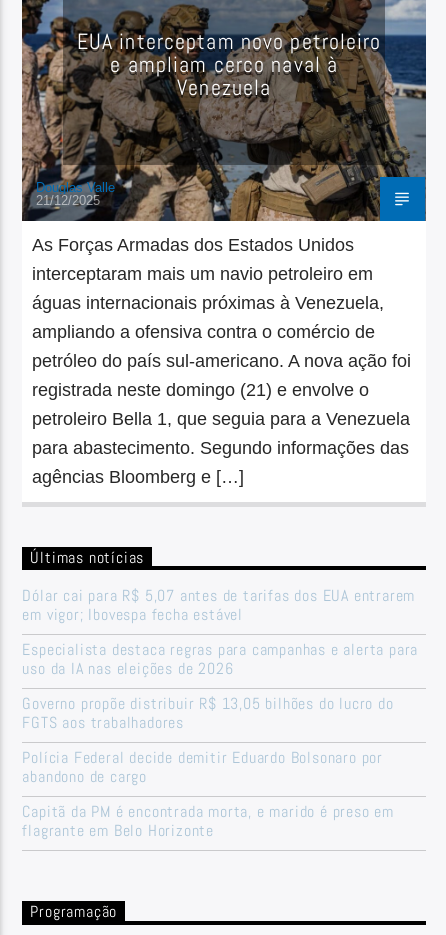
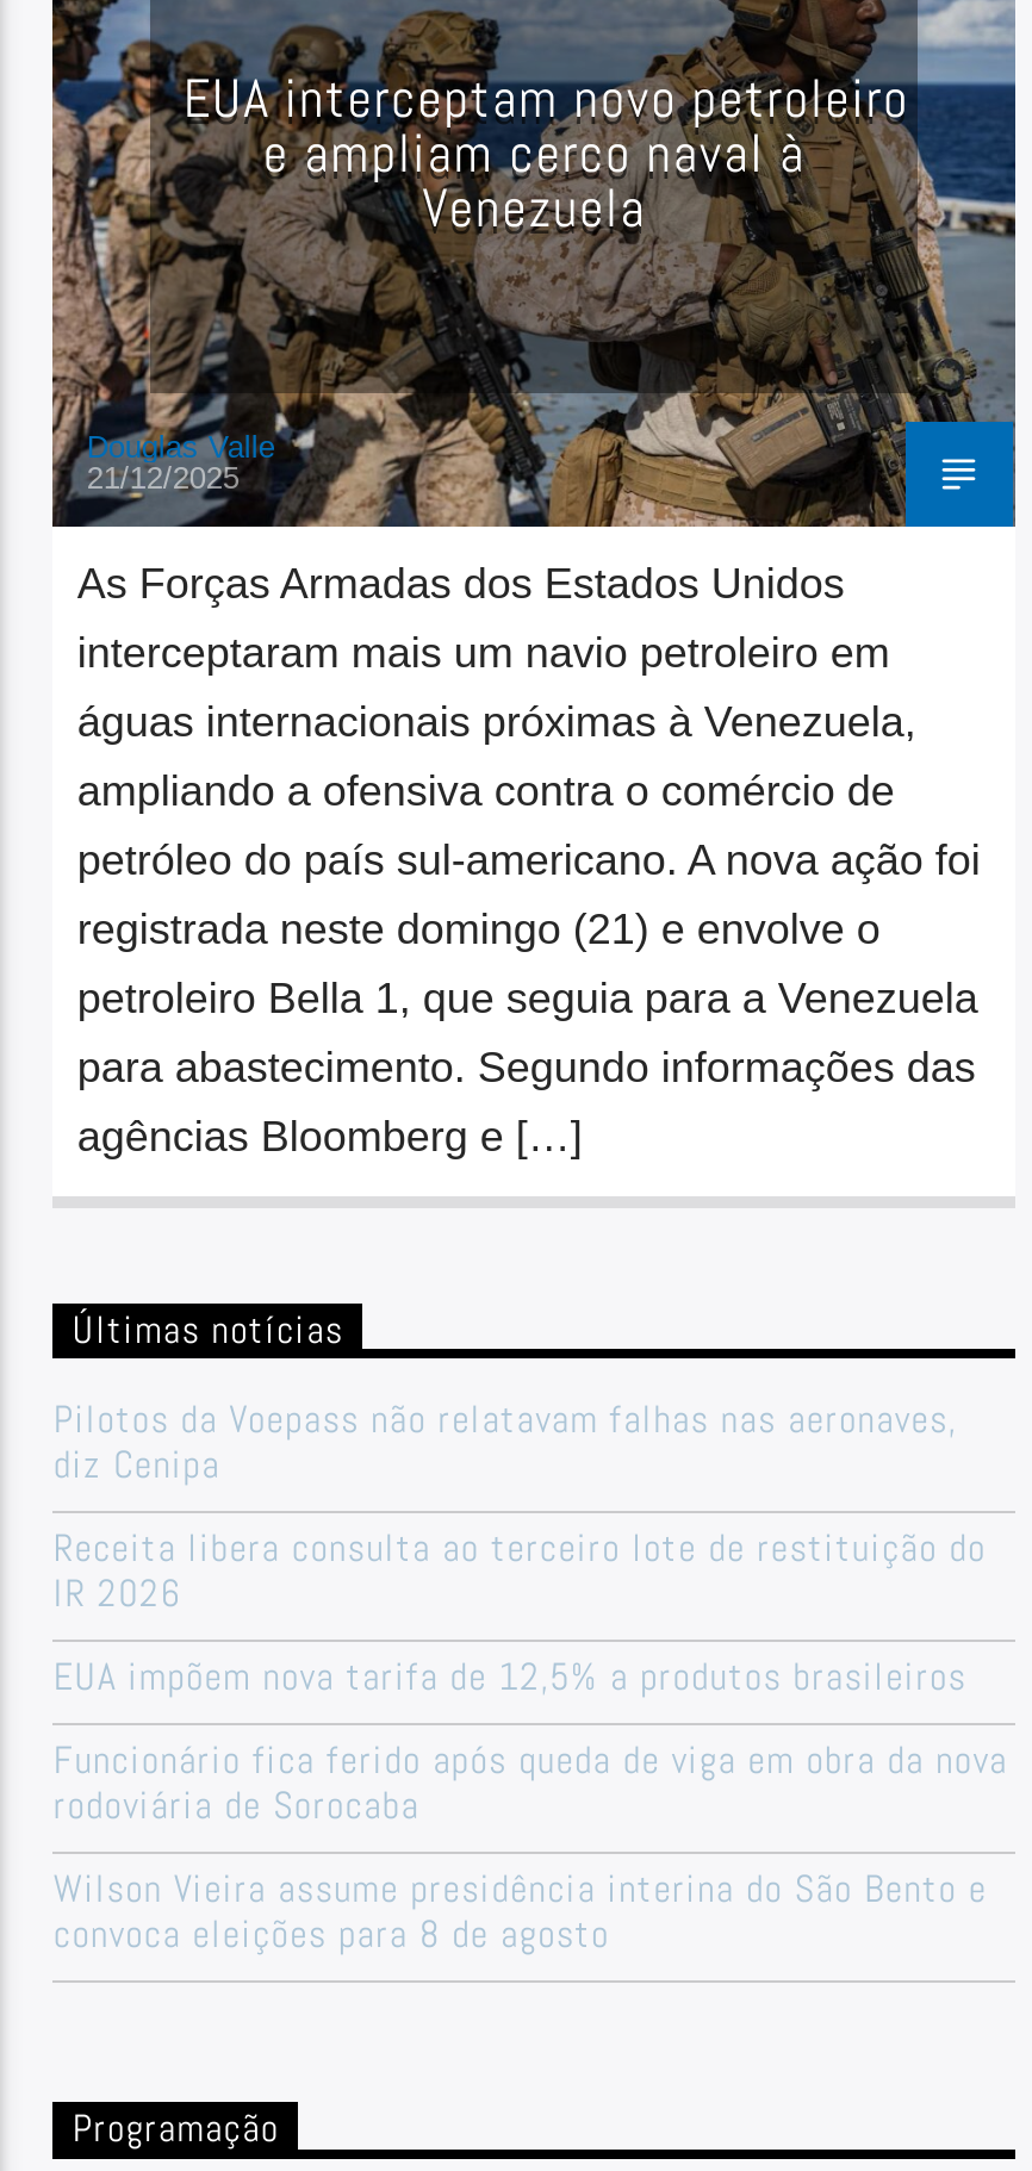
- Dólar cai para R$ 5,07 antes de tarifas dos EUA entrarem
- em vigor; Ibovespa fecha estável
+ Pilotos da Voepass não relatavam falhas nas aeronaves,
+ diz Cenipa

- Especialista destaca regras para campanhas e alerta para
- uso da IA nas eleições de 2026
+ Receita libera consulta ao terceiro lote de restituição do
+ IR 2026

- Governo propõe distribuir R$ 13,05 bilhões do lucro do
- FGTS aos trabalhadores
+ EUA impõem nova tarifa de 12,5% a produtos brasileiros

- Polícia Federal decide demitir Eduardo Bolsonaro por
- abandono de cargo
+ Funcionário fica ferido após queda de viga em obra da nova
+ rodoviária de Sorocaba

- Capitã da PM é encontrada morta, e marido é preso em
- flagrante em Belo Horizonte
+ Wilson Vieira assume presidência interina do São Bento e
+ convoca eleições para 8 de agosto
